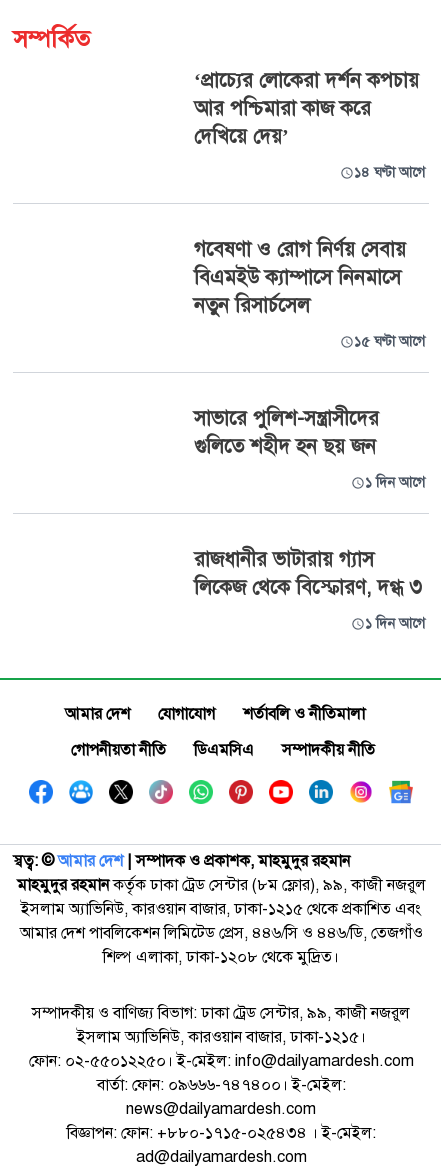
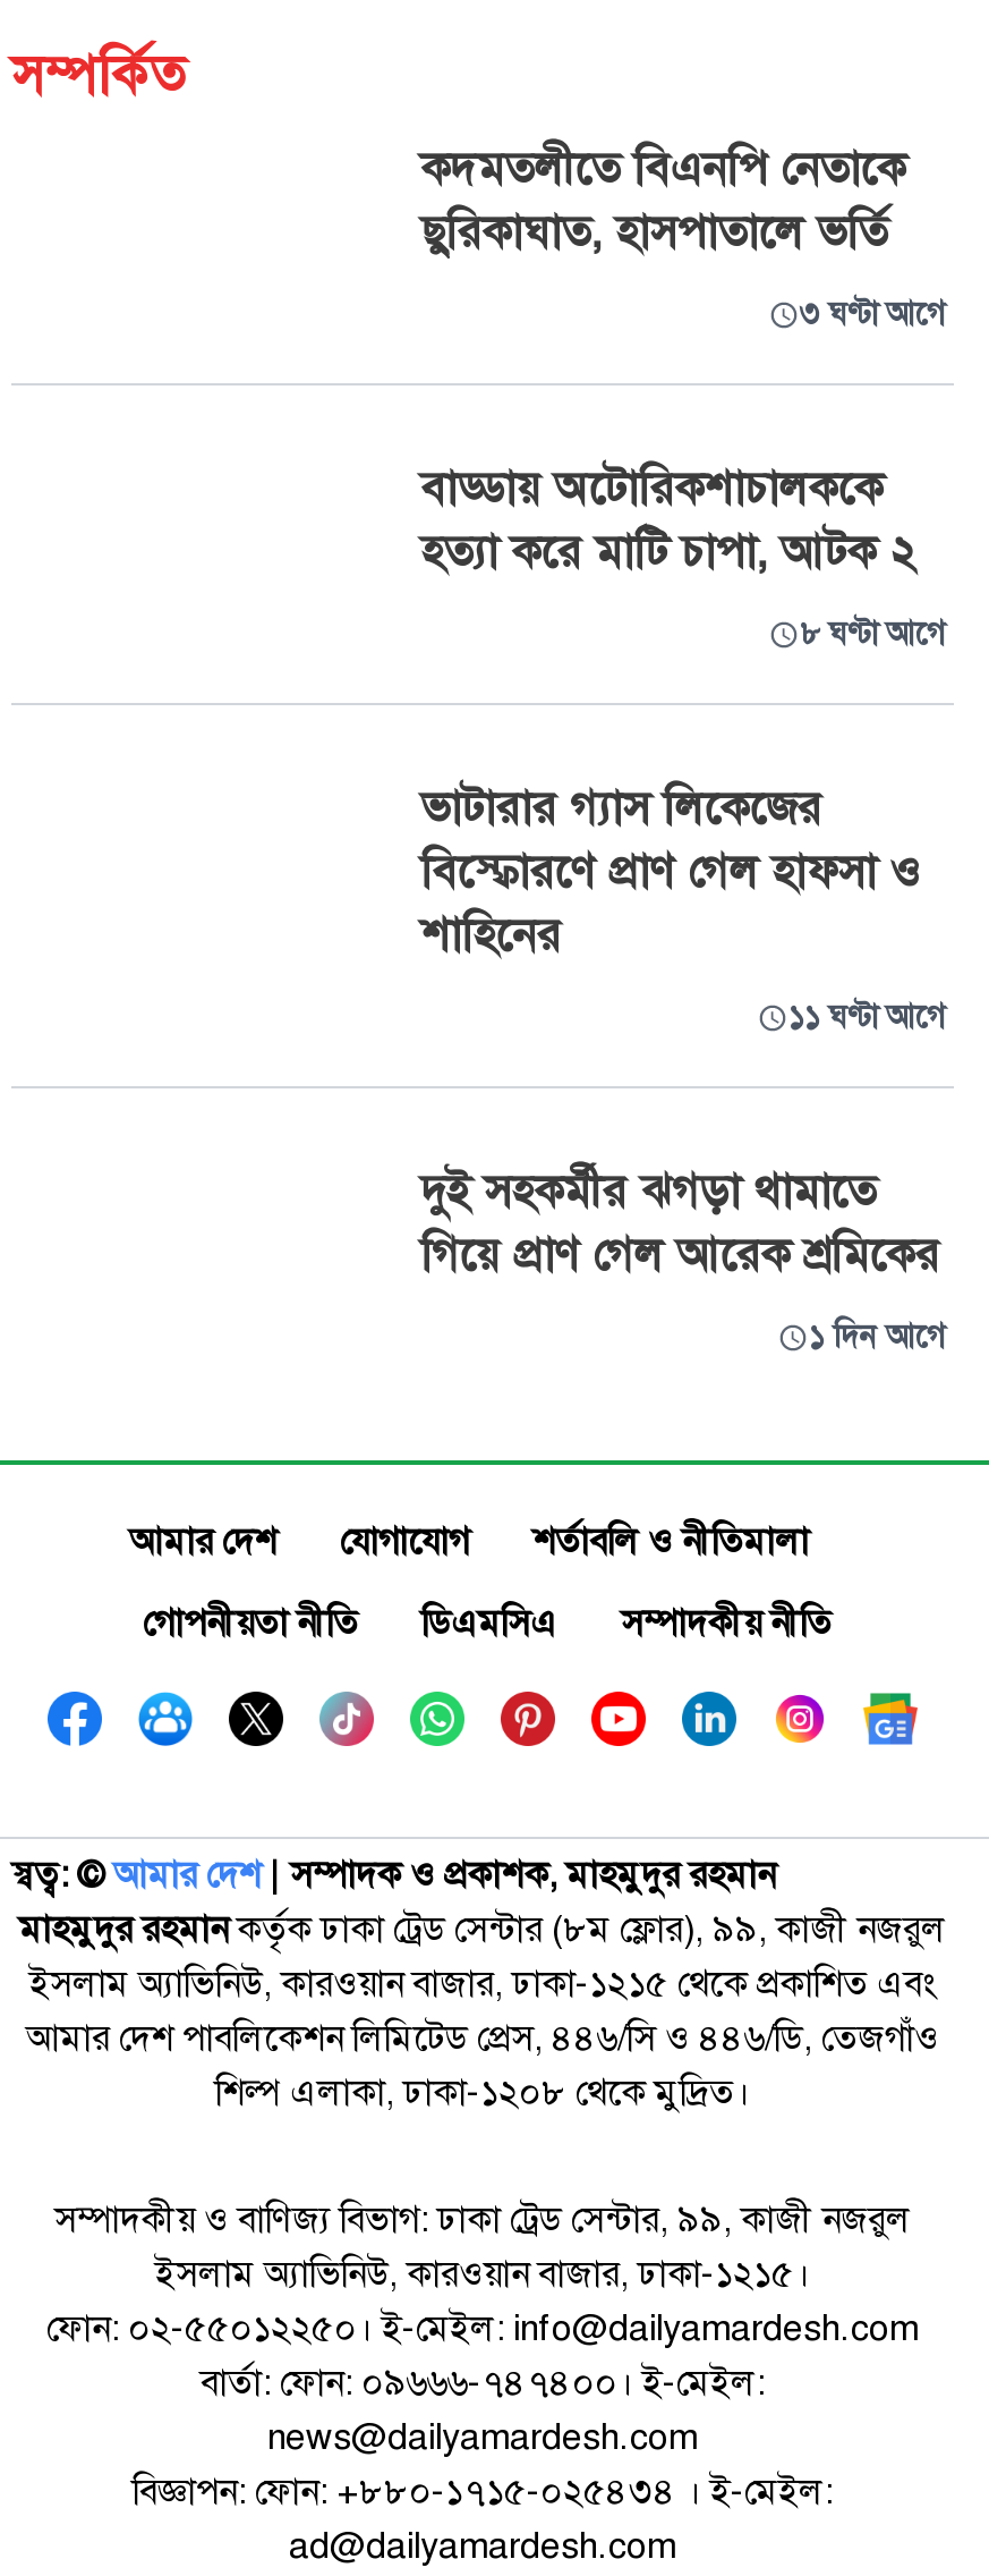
- ‘প্রাচ্যের লোকেরা দর্শন কপচায়
- আর পশ্চিমারা কাজ করে
- দেখিয়ে দেয়’
+ কদমতলীতে বিএনপি নেতাকে
+ ছুরিকাঘাত, হাসপাতালে ভর্তি

- ১৪ ঘণ্টা আগে
+ ৩ ঘণ্টা আগে

- গবেষণা ও রোগ নির্ণয় সেবায়
- বিএমইউ ক্যাম্পাসে নিনমাসে
- নতুন রিসার্চসেল
+ বাড্ডায় অটোরিকশাচালককে
+ হত্যা করে মাটি চাপা, আটক ২

- ১৫ ঘণ্টা আগে
+ ৮ ঘণ্টা আগে

- সাভারে পুলিশ-সন্ত্রাসীদের
- গুলিতে শহীদ হন ছয় জন
+ ভাটারার গ্যাস লিকেজের
+ বিস্ফোরণে প্রাণ গেল হাফসা ও
+ শাহিনের

- ১ দিন আগে
+ ১১ ঘণ্টা আগে

- রাজধানীর ভাটারায় গ্যাস
- লিকেজ থেকে বিস্ফোরণ, দগ্ধ ৩
+ দুই সহকর্মীর ঝগড়া থামাতে
+ গিয়ে প্রাণ গেল আরেক শ্রমিকের
